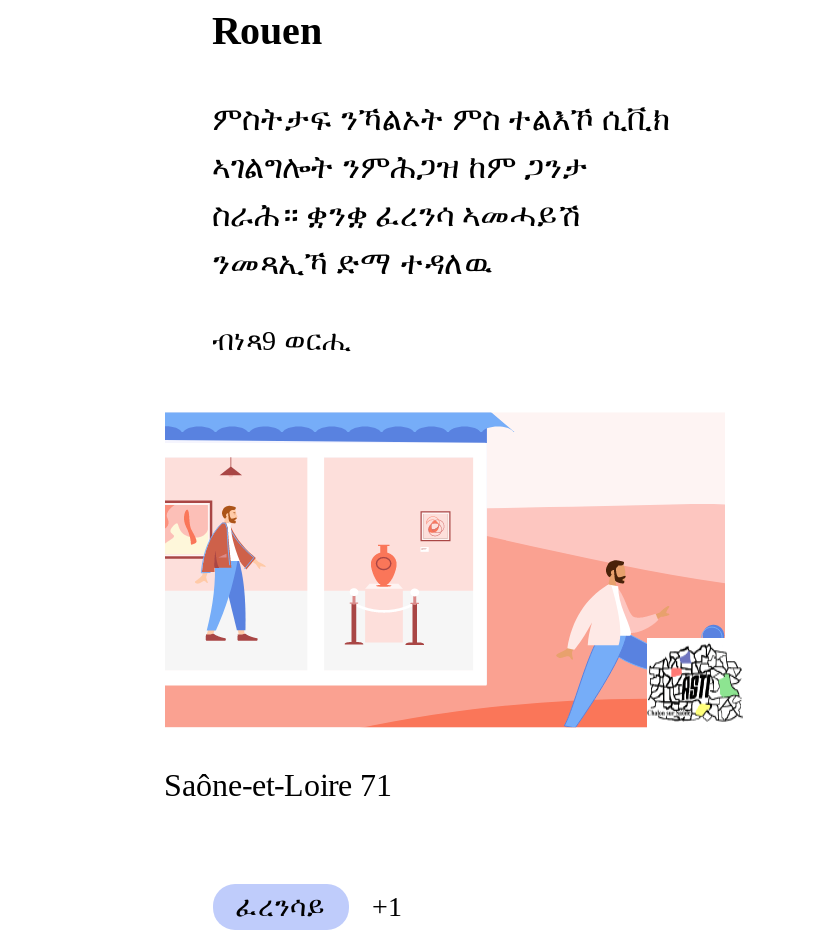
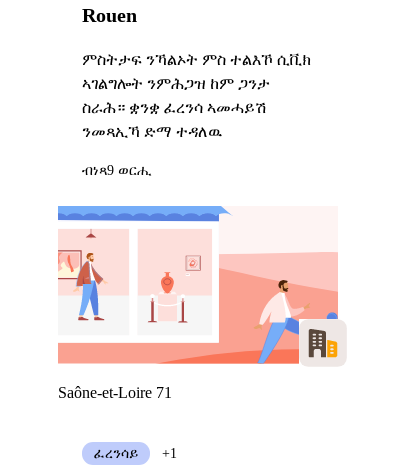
- [image]
+ [image]
